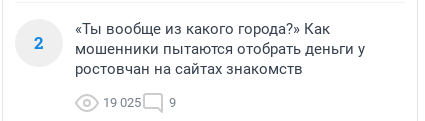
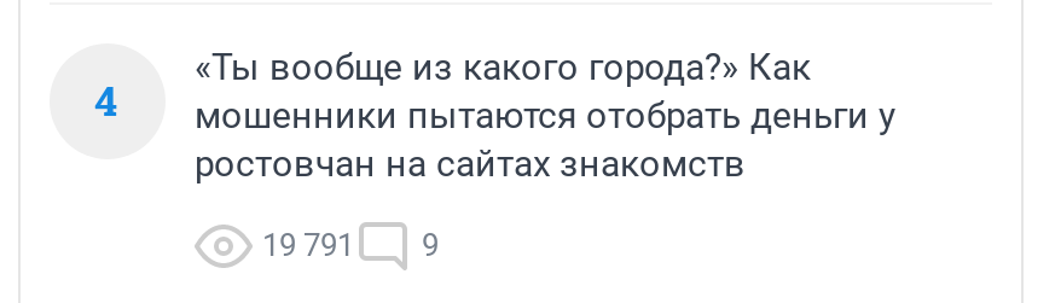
- 2 мошенники пытаются отобрать деньги у
+ 4 мошенники пытаются отобрать деньги у

- 19 025 9
+ 19 791 9
